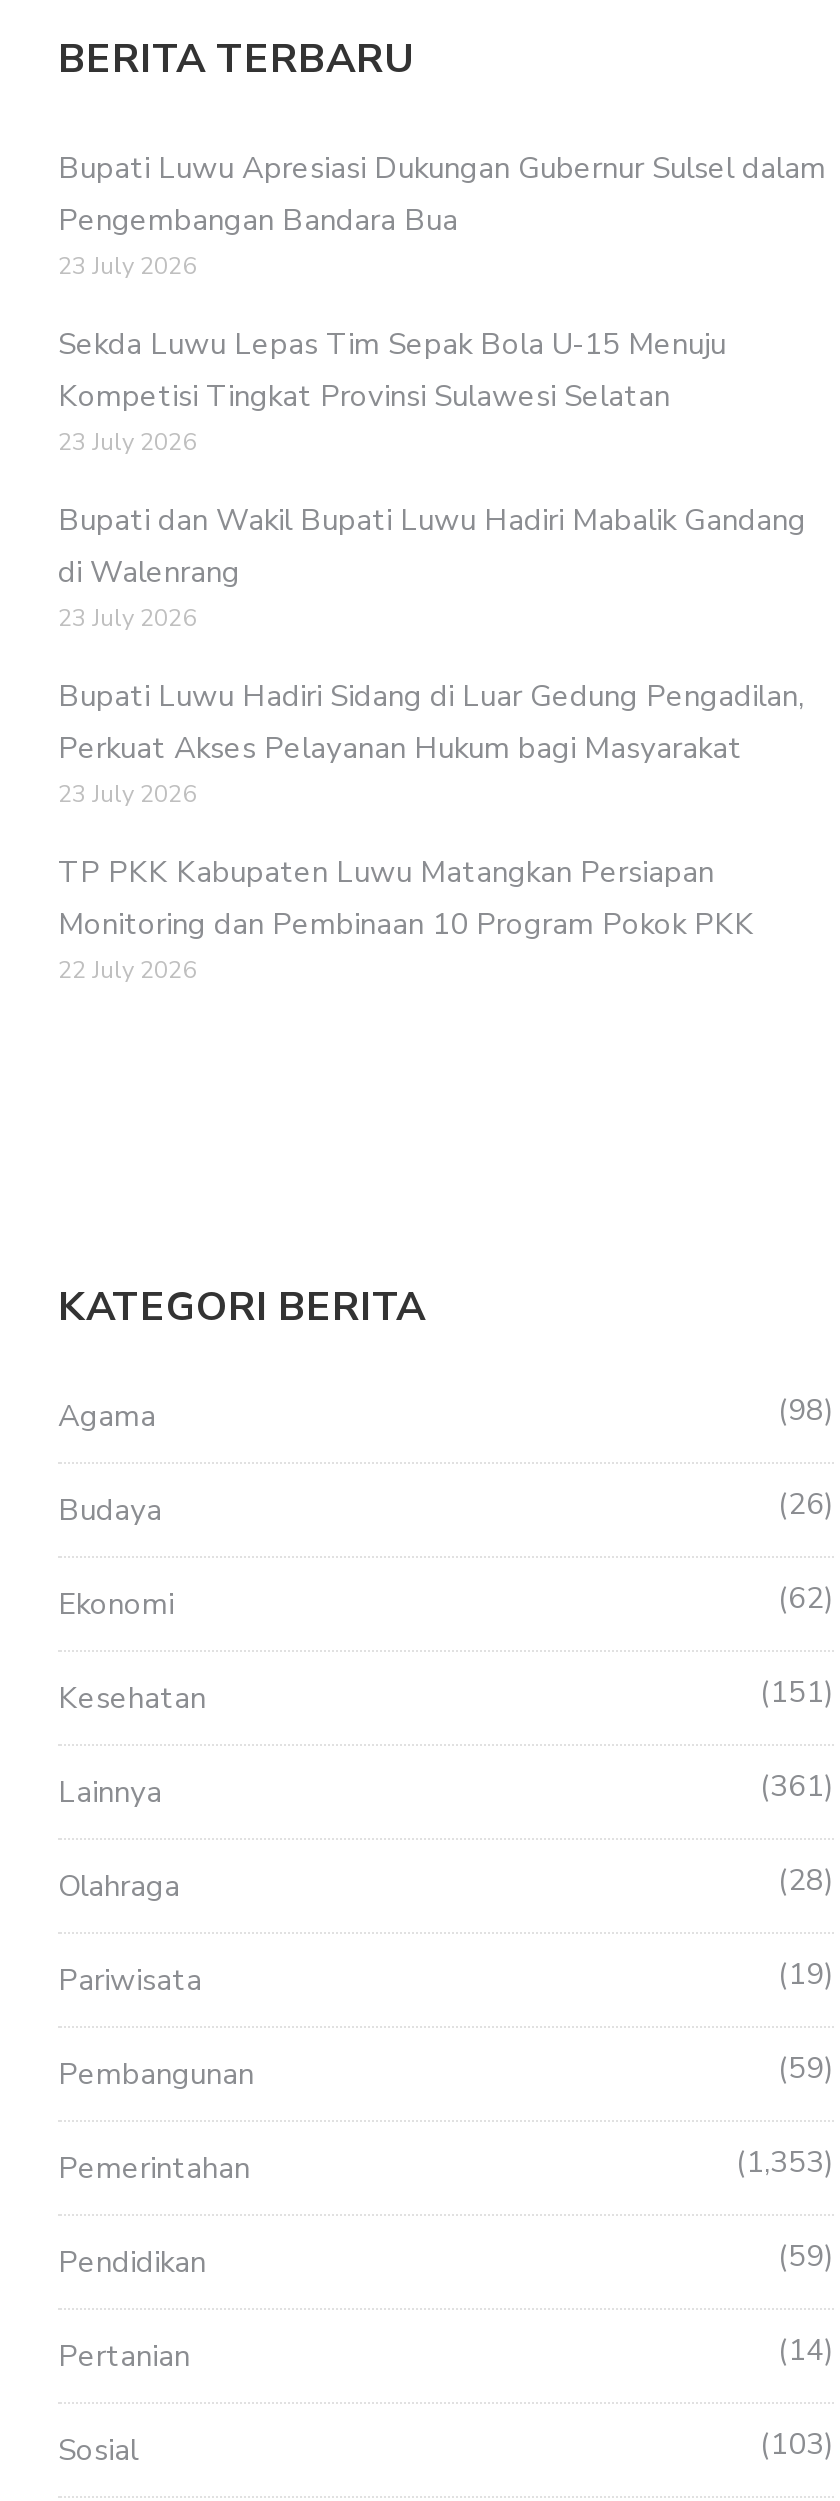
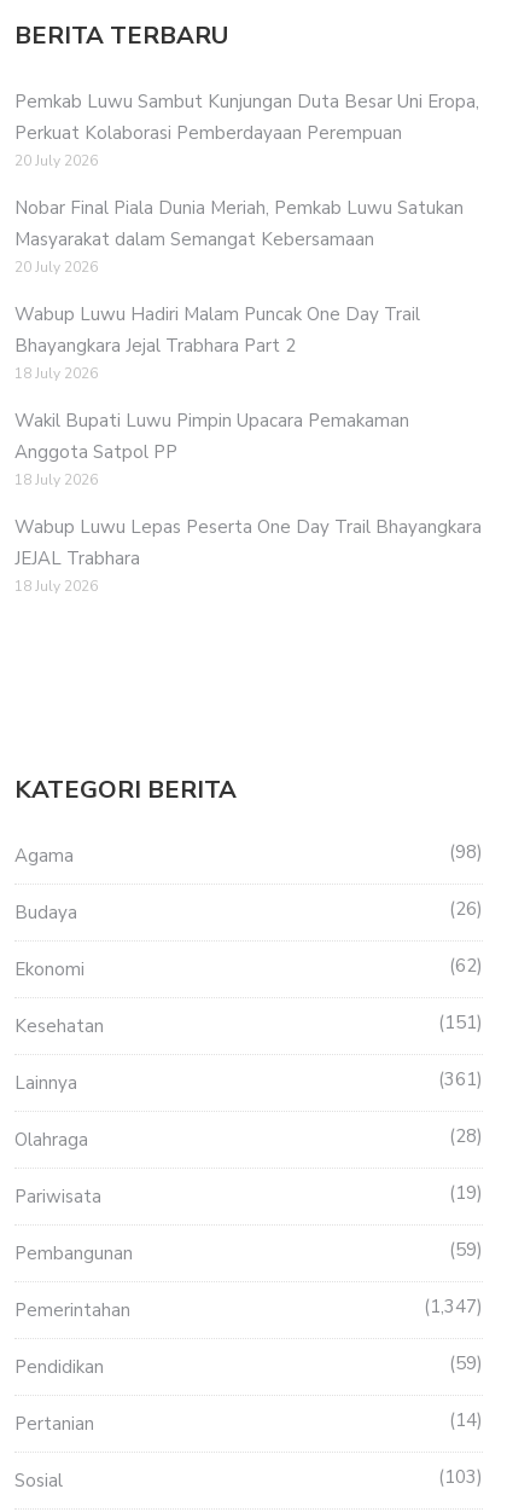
- Bupati Luwu Apresiasi Dukungan Gubernur Sulsel dalam
- Pengembangan Bandara Bua
- 23 July 2026
+ Pemkab Luwu Sambut Kunjungan Duta Besar Uni Eropa,
+ Perkuat Kolaborasi Pemberdayaan Perempuan
+ 20 July 2026

- Sekda Luwu Lepas Tim Sepak Bola U-15 Menuju
- Kompetisi Tingkat Provinsi Sulawesi Selatan
- 23 July 2026
+ Nobar Final Piala Dunia Meriah, Pemkab Luwu Satukan
+ Masyarakat dalam Semangat Kebersamaan
+ 20 July 2026

- Bupati dan Wakil Bupati Luwu Hadiri Mabalik Gandang
- di Walenrang
- 23 July 2026
+ Wabup Luwu Hadiri Malam Puncak One Day Trail
+ Bhayangkara Jejal Trabhara Part 2
+ 18 July 2026

- Bupati Luwu Hadiri Sidang di Luar Gedung Pengadilan,
- Perkuat Akses Pelayanan Hukum bagi Masyarakat
- 23 July 2026
+ Wakil Bupati Luwu Pimpin Upacara Pemakaman
+ Anggota Satpol PP
+ 18 July 2026

- TP PKK Kabupaten Luwu Matangkan Persiapan
- Monitoring dan Pembinaan 10 Program Pokok PKK
- 22 July 2026
+ Wabup Luwu Lepas Peserta One Day Trail Bhayangkara
+ JEJAL Trabhara
+ 18 July 2026

- 1,353
+ 1,347
